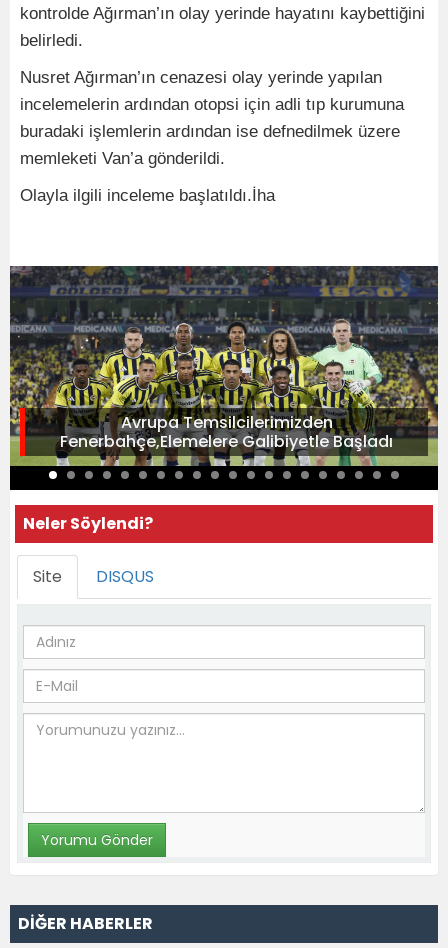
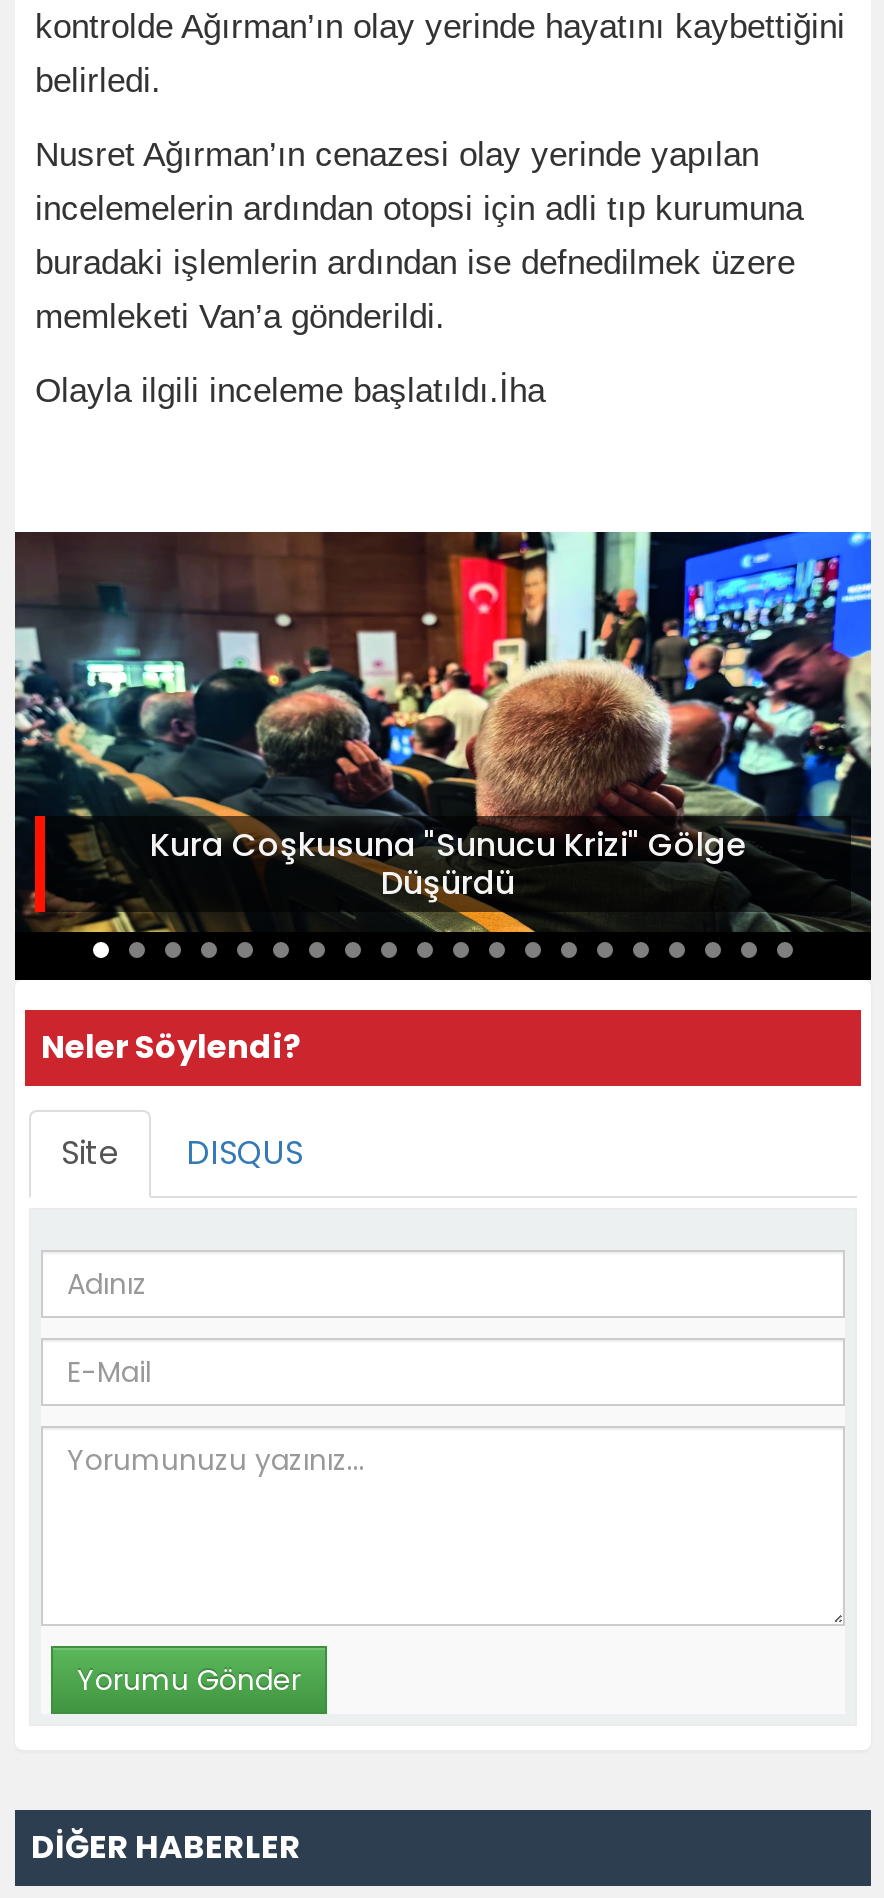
- [image]
- Avrupa Temsilcilerimizden
- Fenerbahçe,Elemelere Galibiyetle Başladı
+ [image]
+ Kura Coşkusuna "Sunucu Krizi" Gölge
+ Düşürdü
